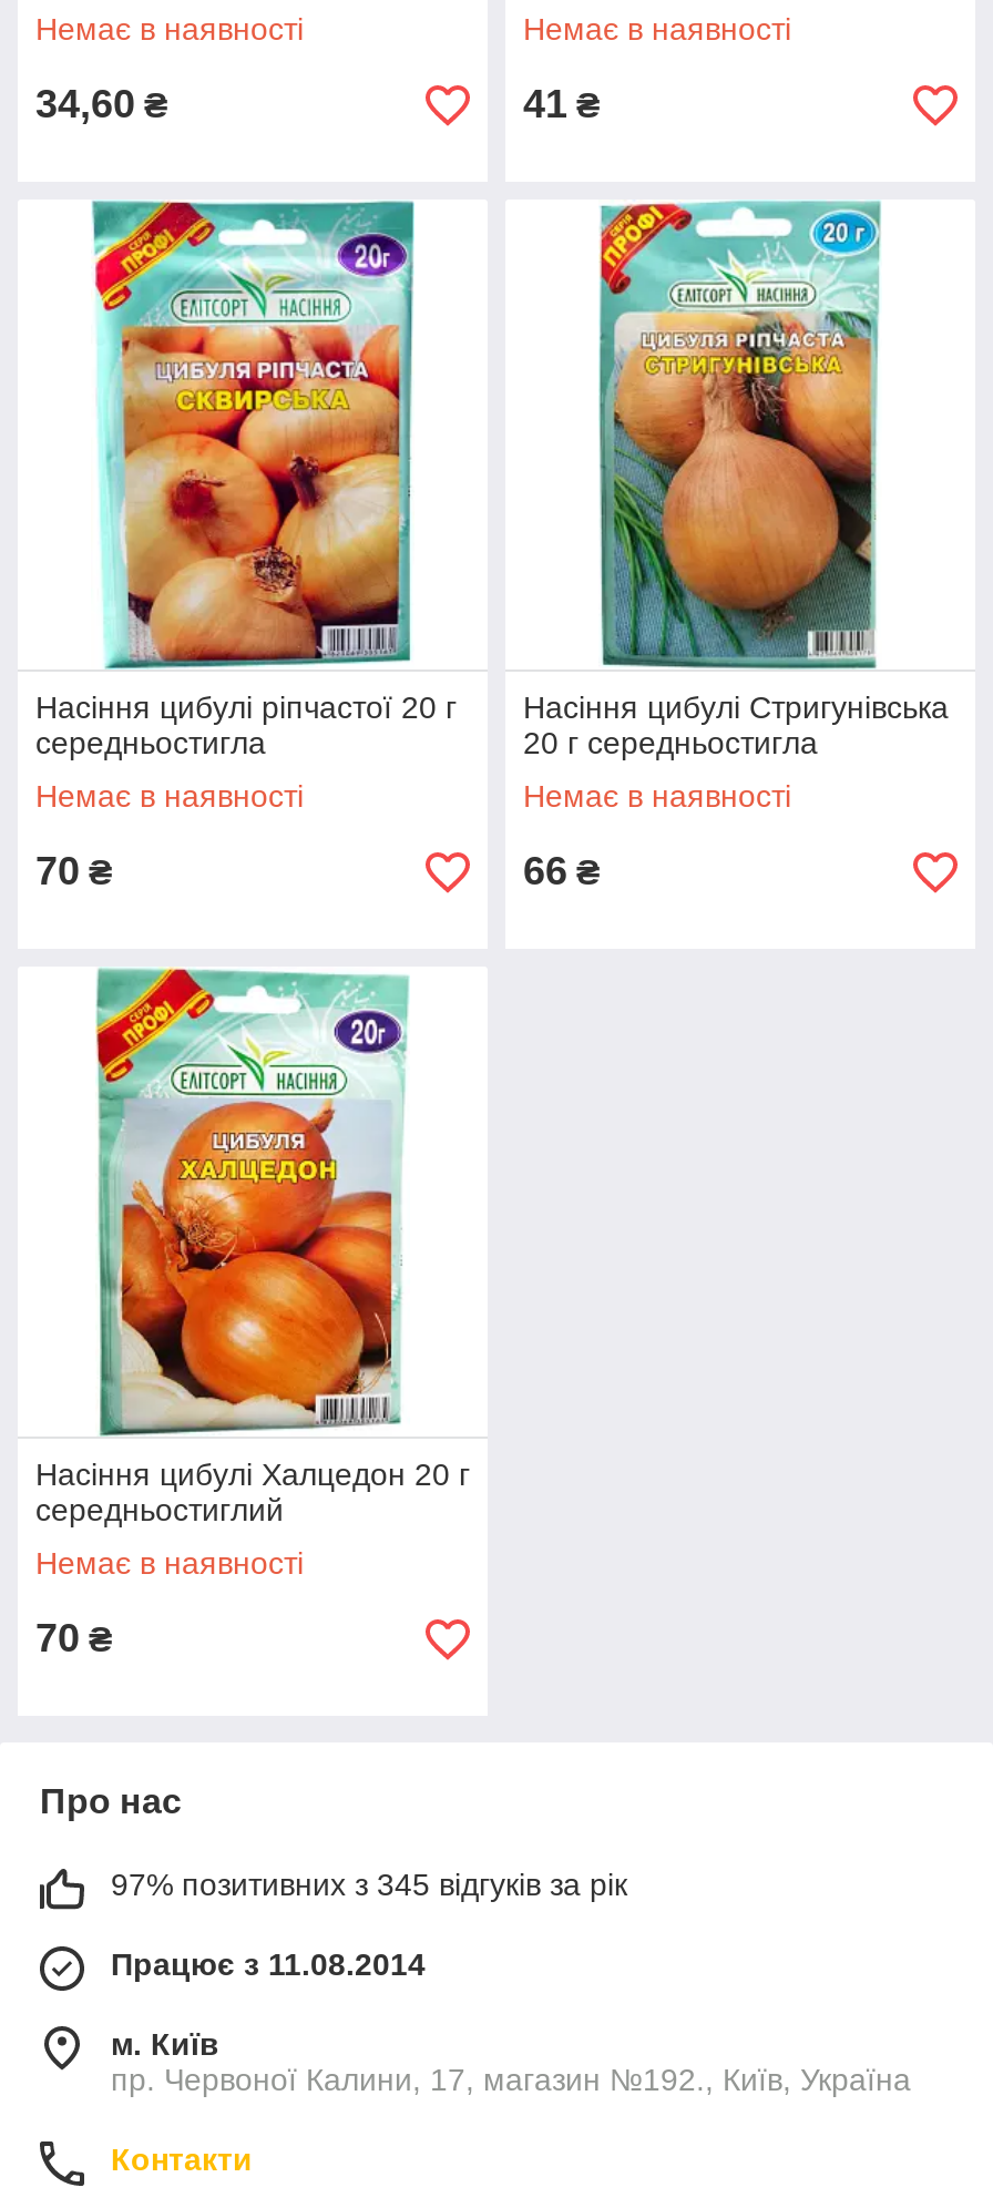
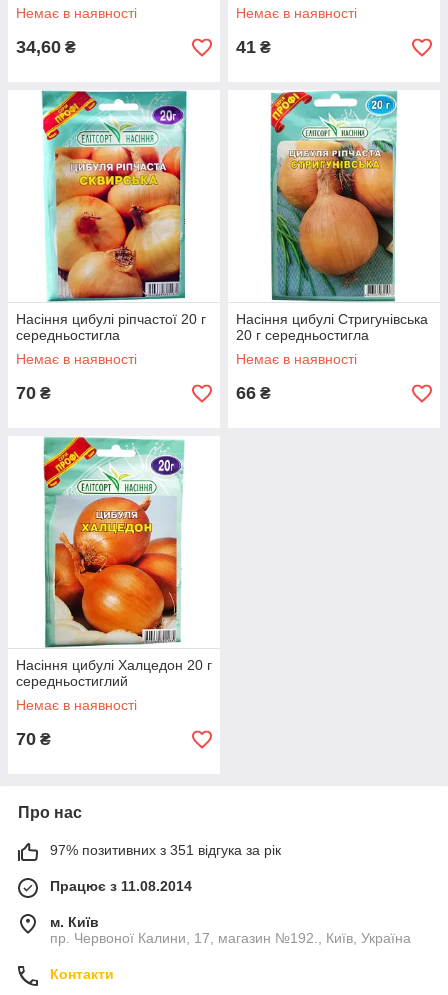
- 97% позитивних з 345 відгуків за рік
+ 97% позитивних з 351 відгука за рік
